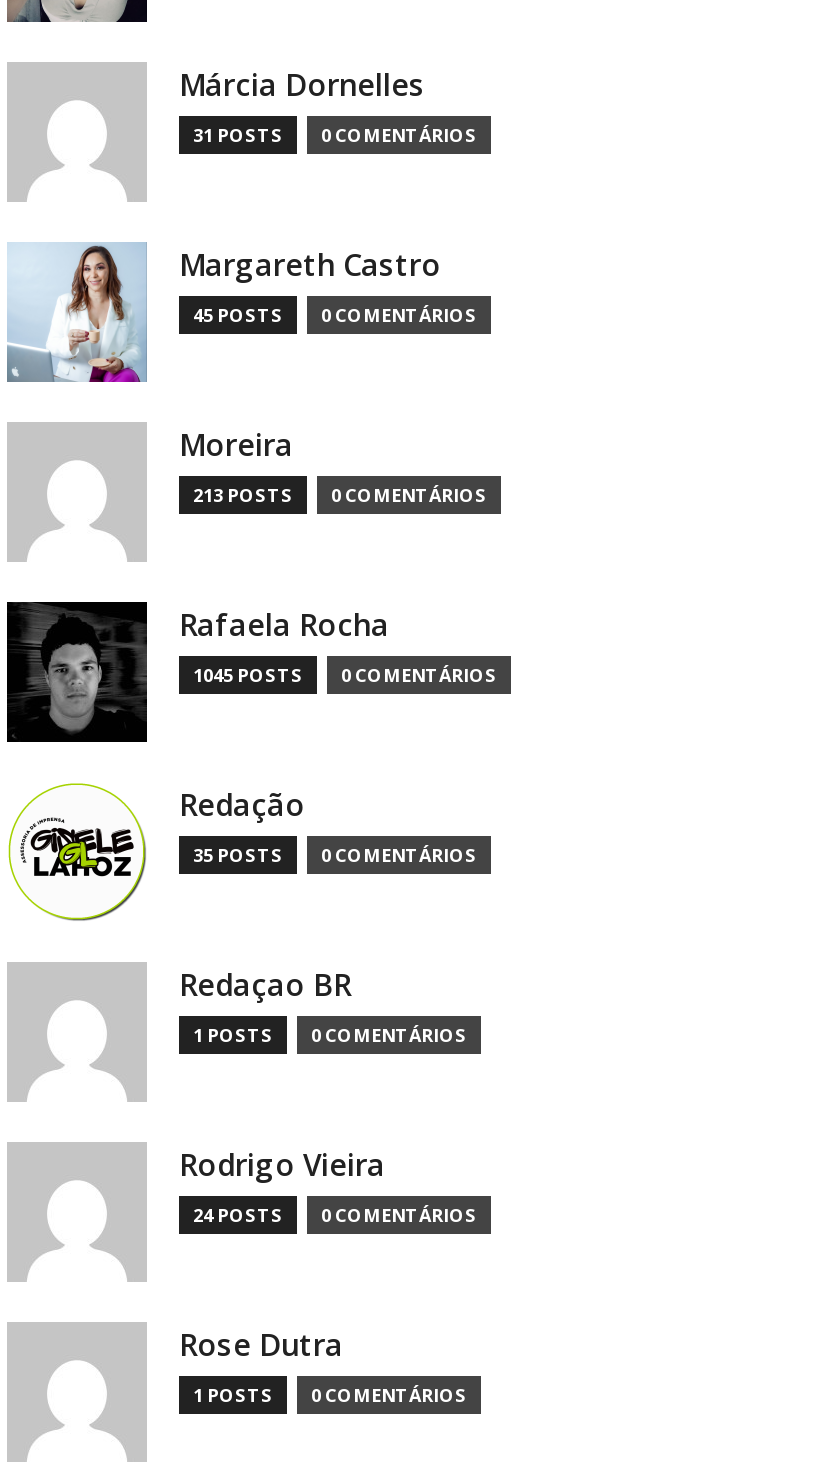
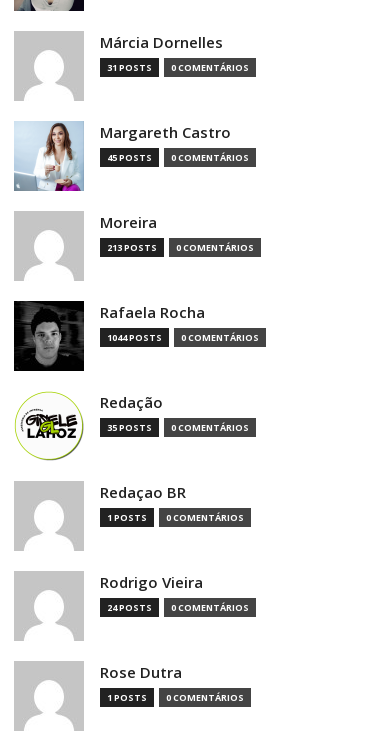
- 1045 POSTS 0 COMENTÁRIOS
+ 1044 POSTS 0 COMENTÁRIOS
